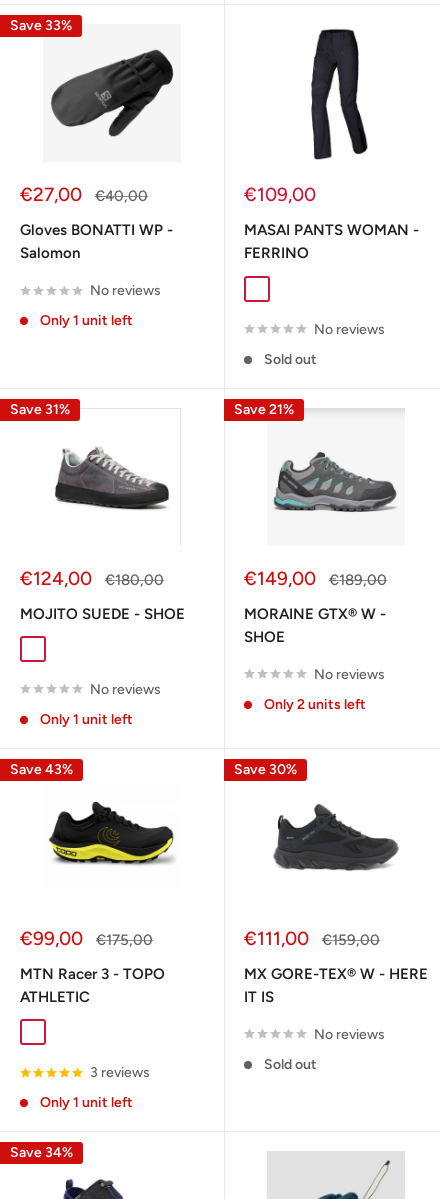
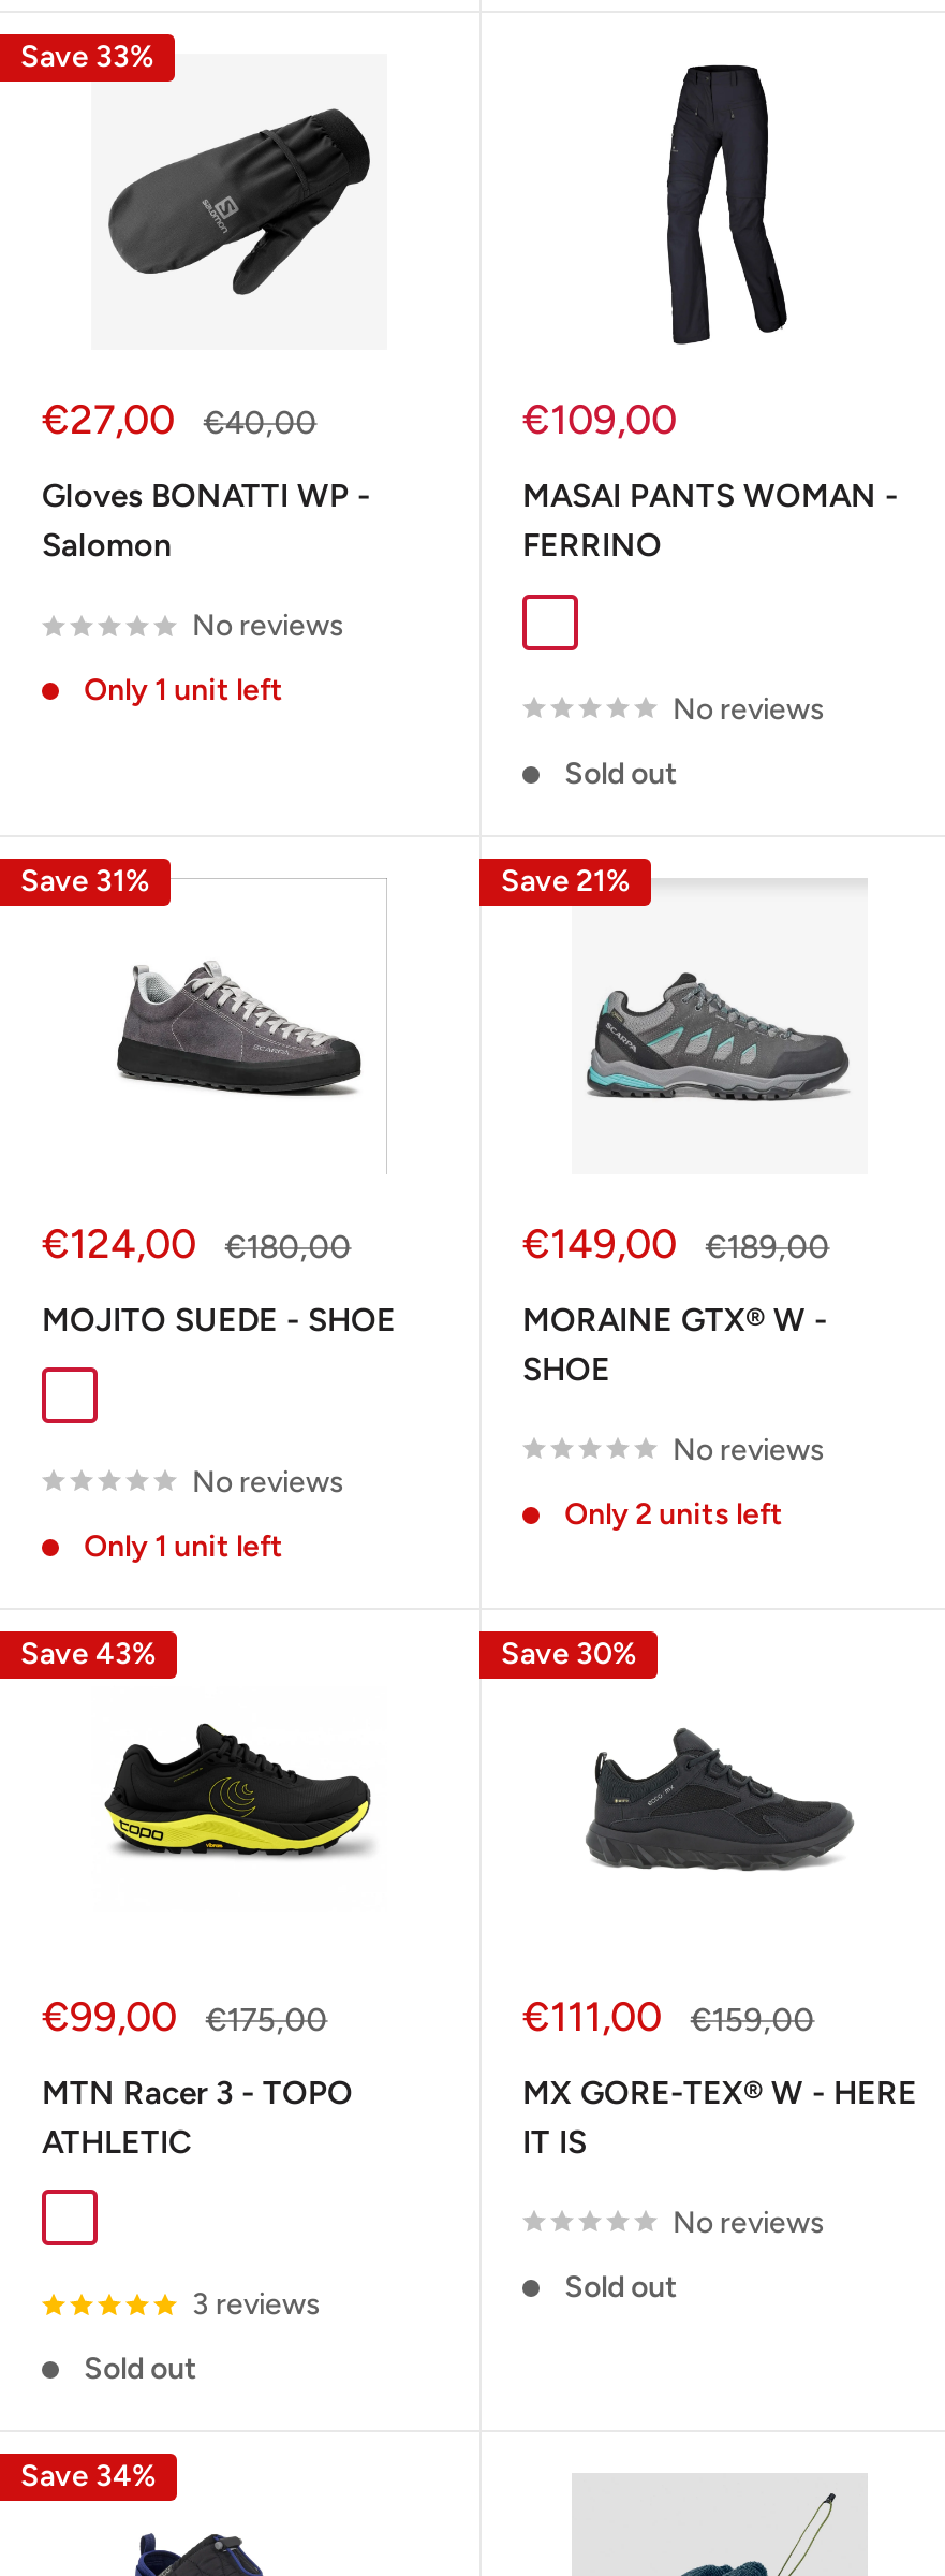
- Only 1 unit left
+ Sold out
